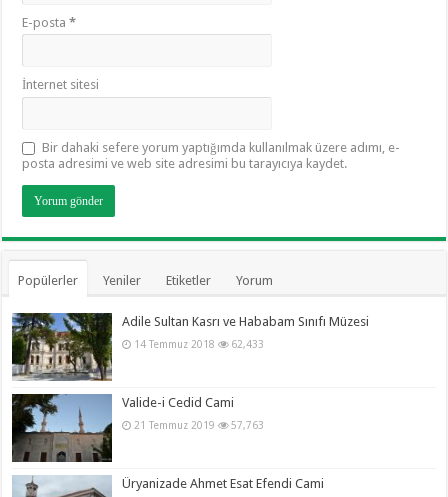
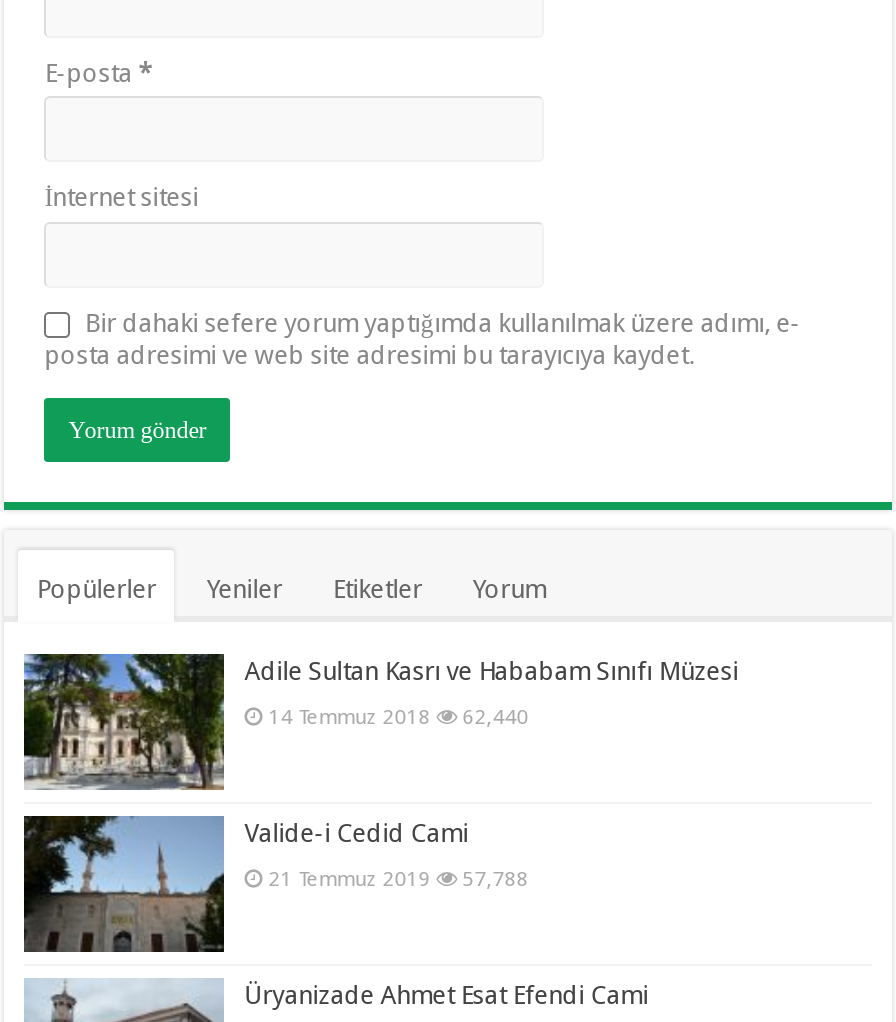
- 14 Temmuz 2018 62,433
+ 14 Temmuz 2018 62,440

- 21 Temmuz 2019 57,763
+ 21 Temmuz 2019 57,788
